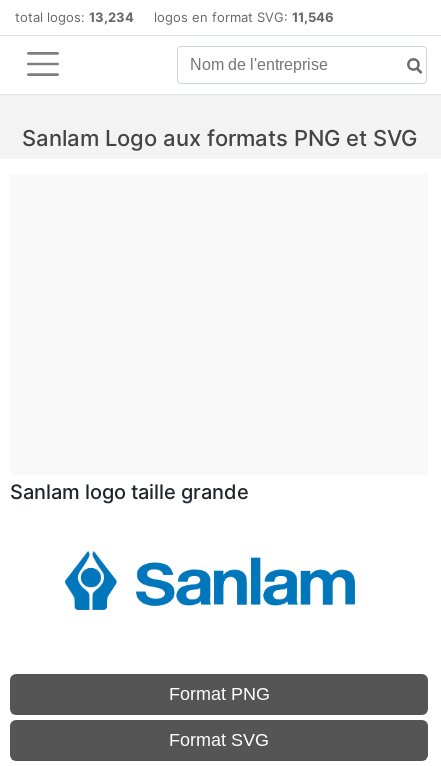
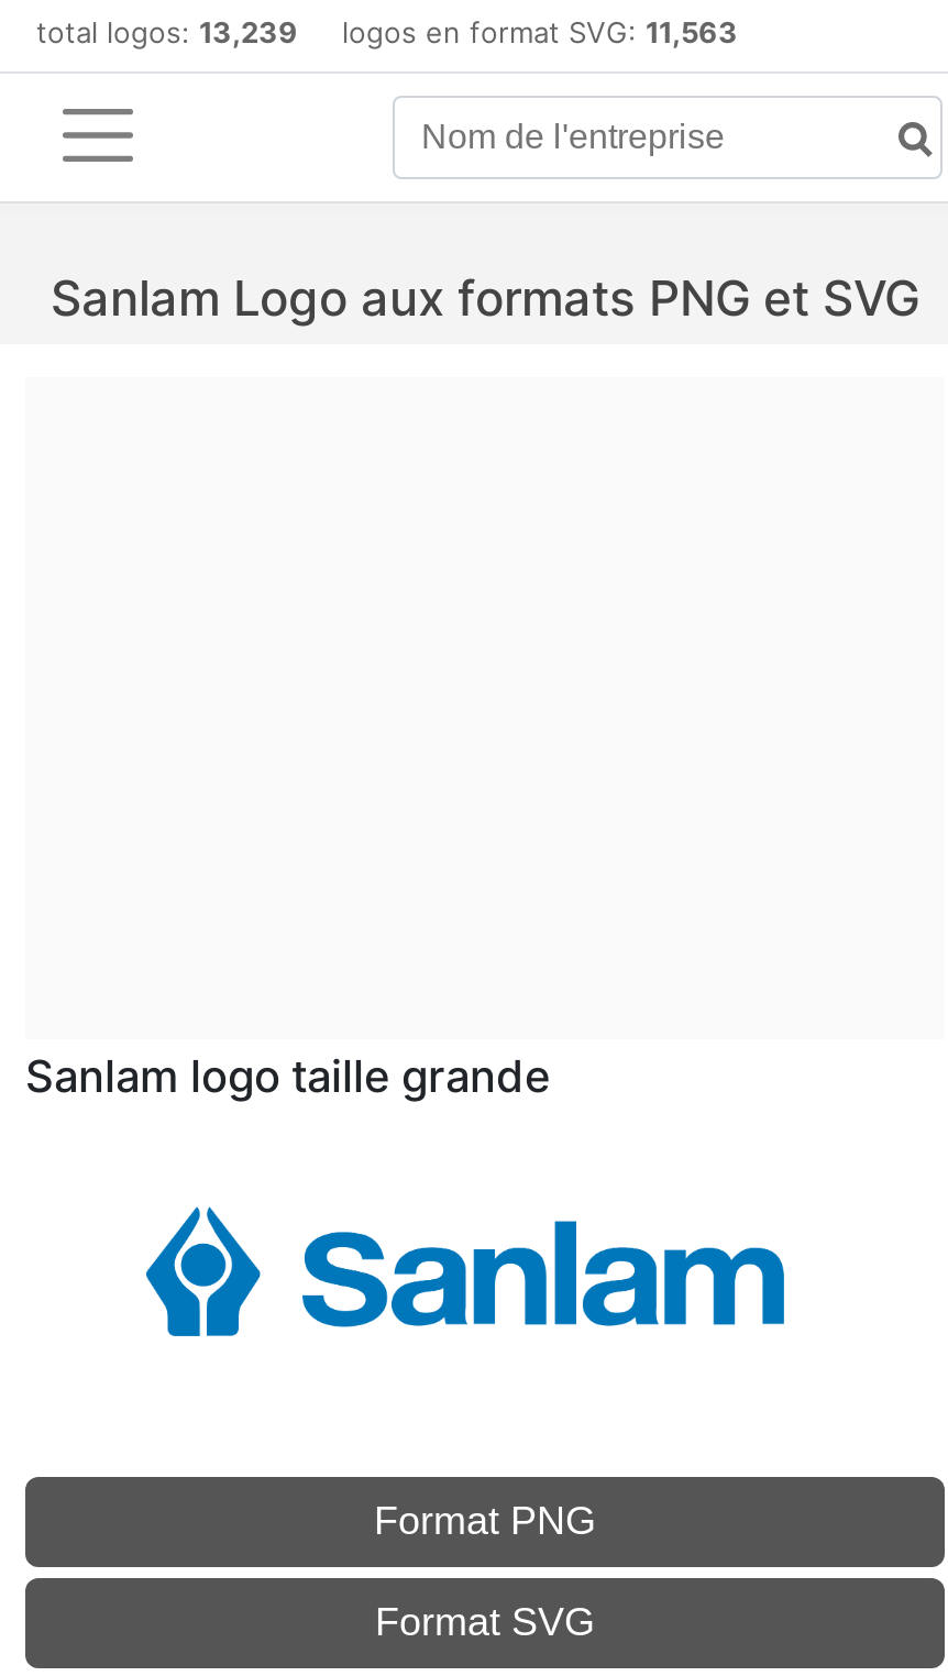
- total logos: 13,234 logos en format SVG: 11,546
+ total logos: 13,239 logos en format SVG: 11,563
